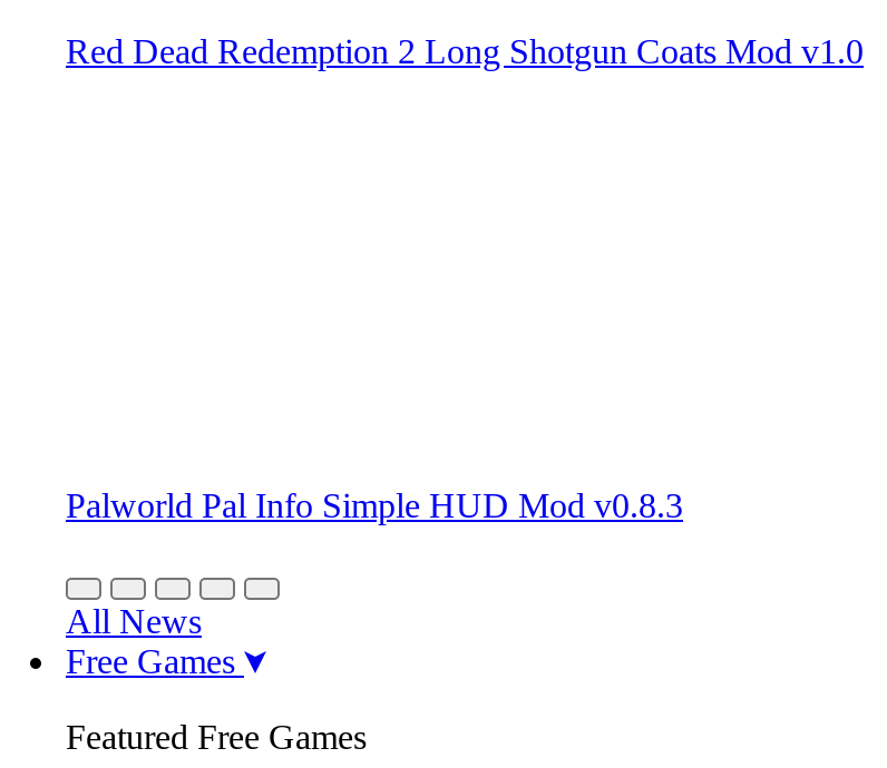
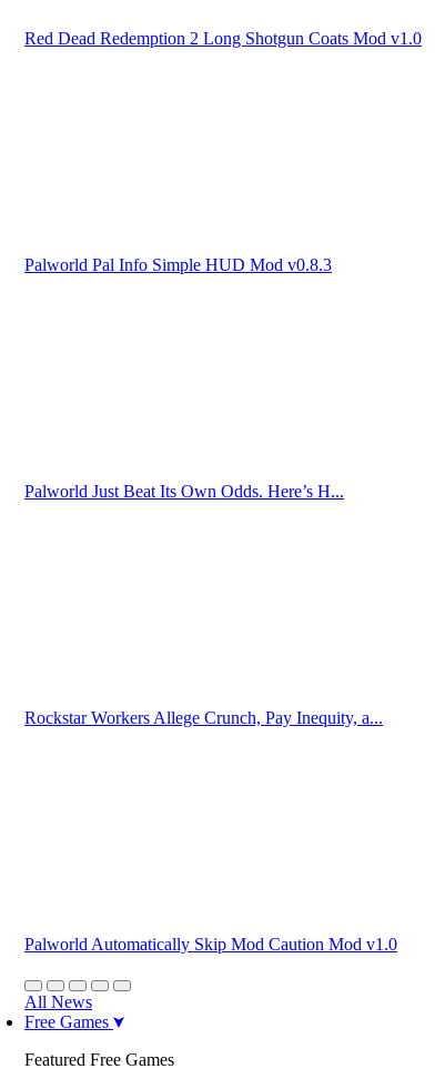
+ Palworld Just Beat Its Own Odds. Here’s H...

+ Rockstar Workers Allege Crunch, Pay Inequity, a...

+ Palworld Automatically Skip Mod Caution Mod v1.0
